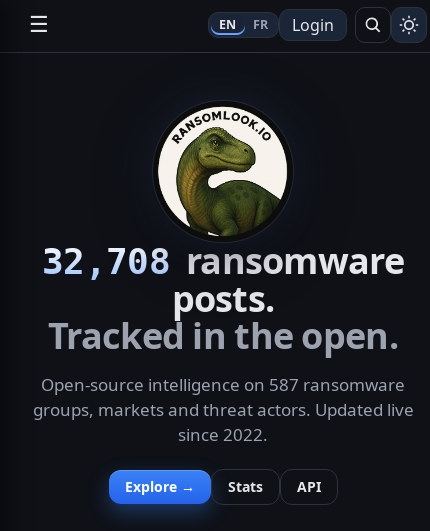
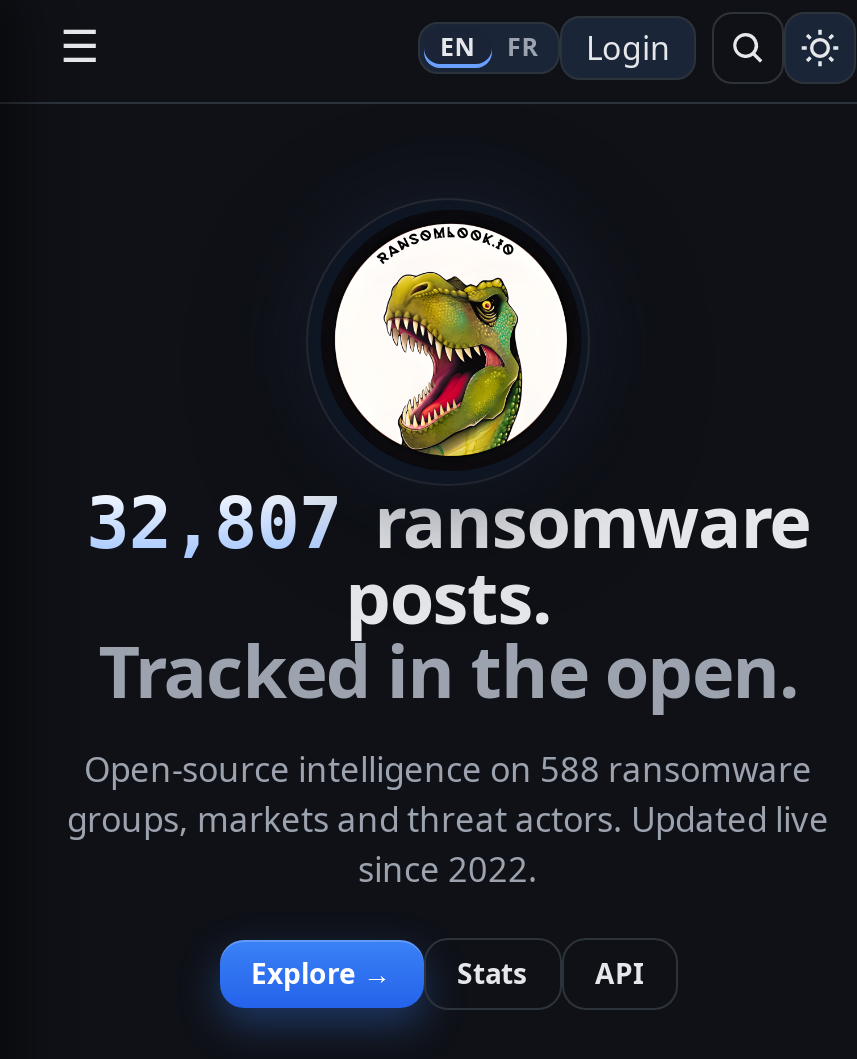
- [image]
- 32,708 ransomware
+ [image]
+ 32,807 ransomware

- Open-source intelligence on 587 ransomware
+ Open-source intelligence on 588 ransomware
